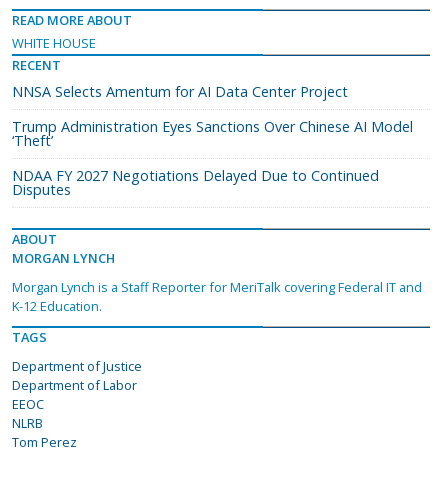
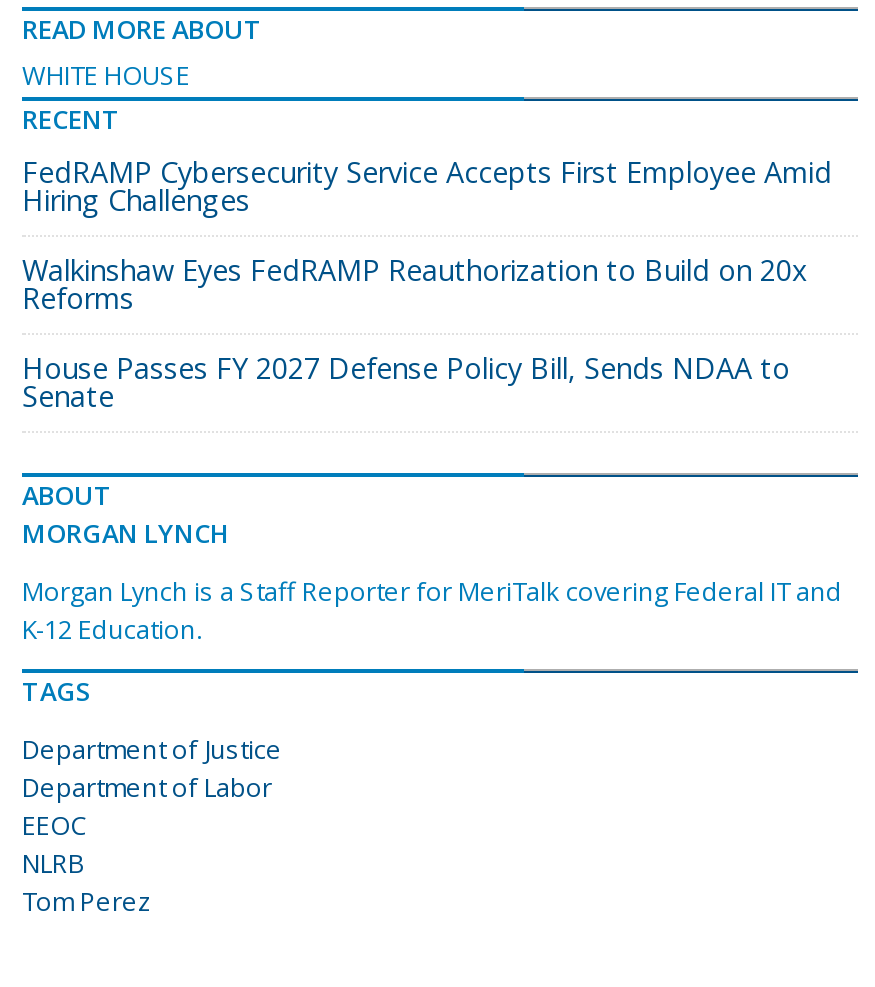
- NNSA Selects Amentum for AI Data Center Project
+ FedRAMP Cybersecurity Service Accepts First Employee Amid
+ Hiring Challenges

- Trump Administration Eyes Sanctions Over Chinese AI Model
- ‘Theft’
+ Walkinshaw Eyes FedRAMP Reauthorization to Build on 20x
+ Reforms

- NDAA FY 2027 Negotiations Delayed Due to Continued
- Disputes
+ House Passes FY 2027 Defense Policy Bill, Sends NDAA to
+ Senate
